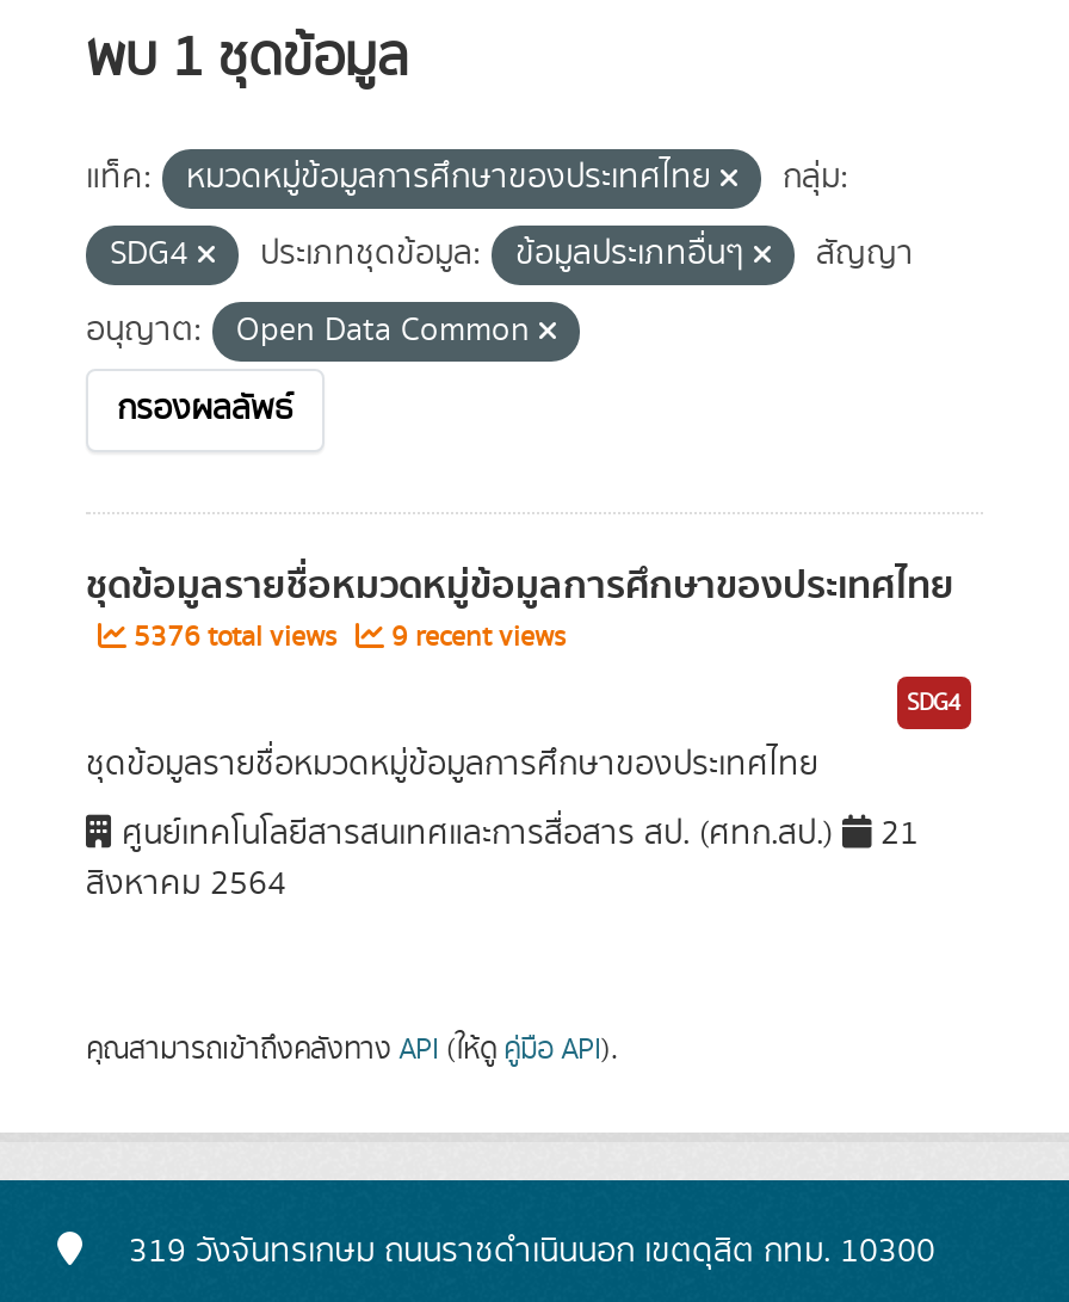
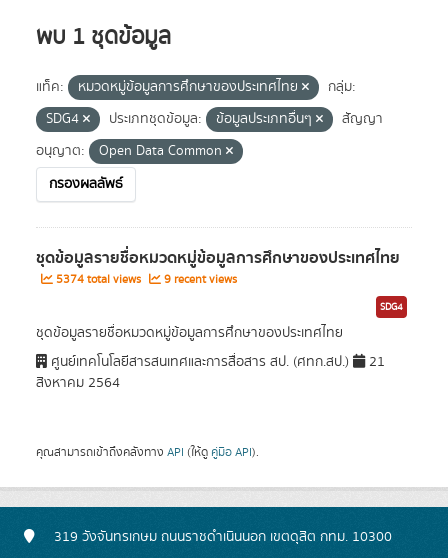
- 5376 total views 9 recent views
+ 5374 total views 9 recent views
